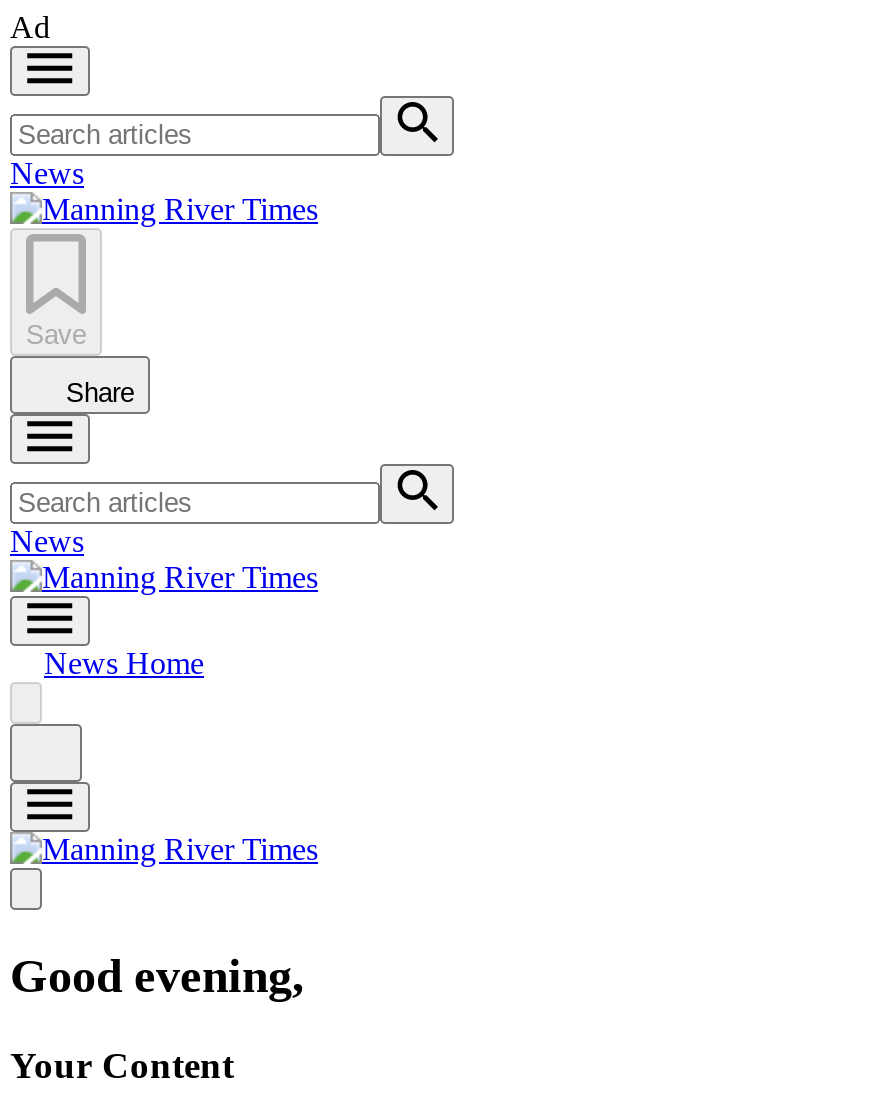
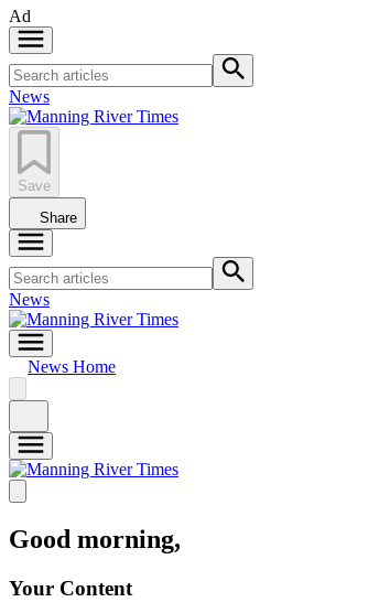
- Good evening,
+ Good morning,
